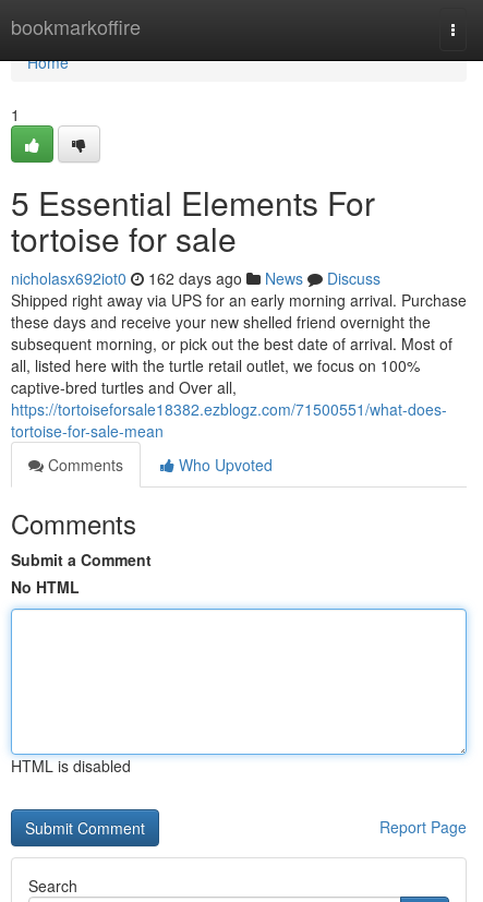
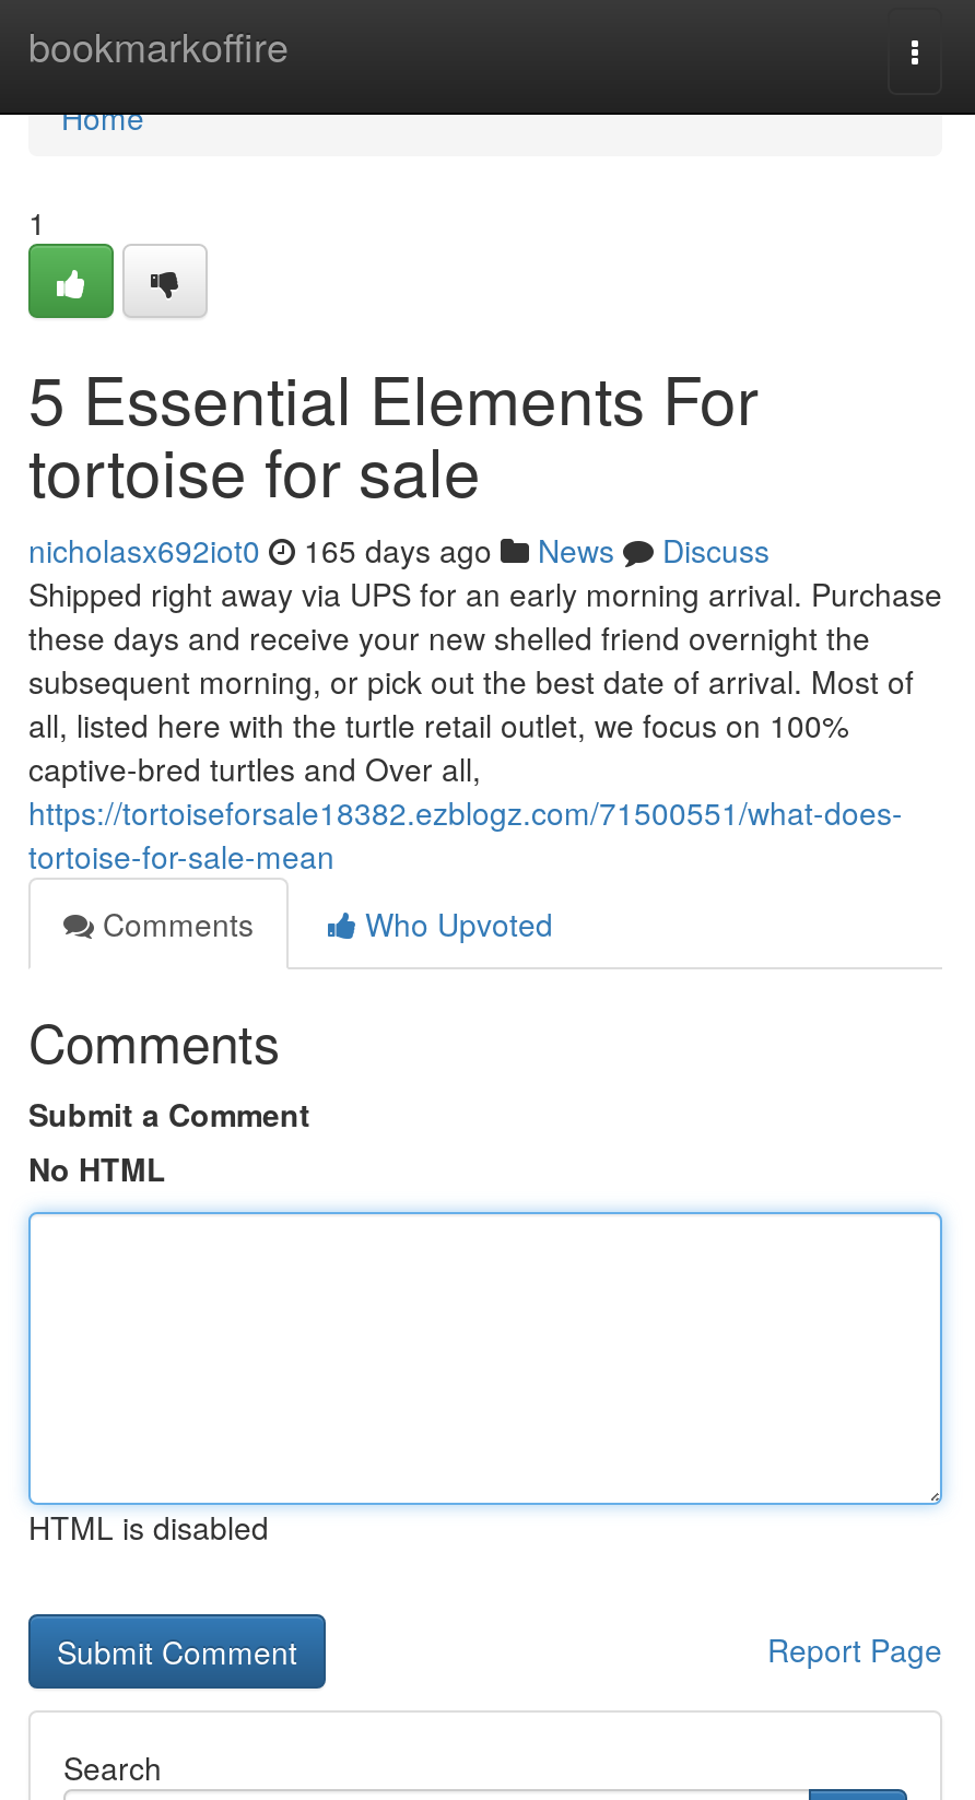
- nicholasx692iot0 162 days ago News Discuss
+ nicholasx692iot0 165 days ago News Discuss
